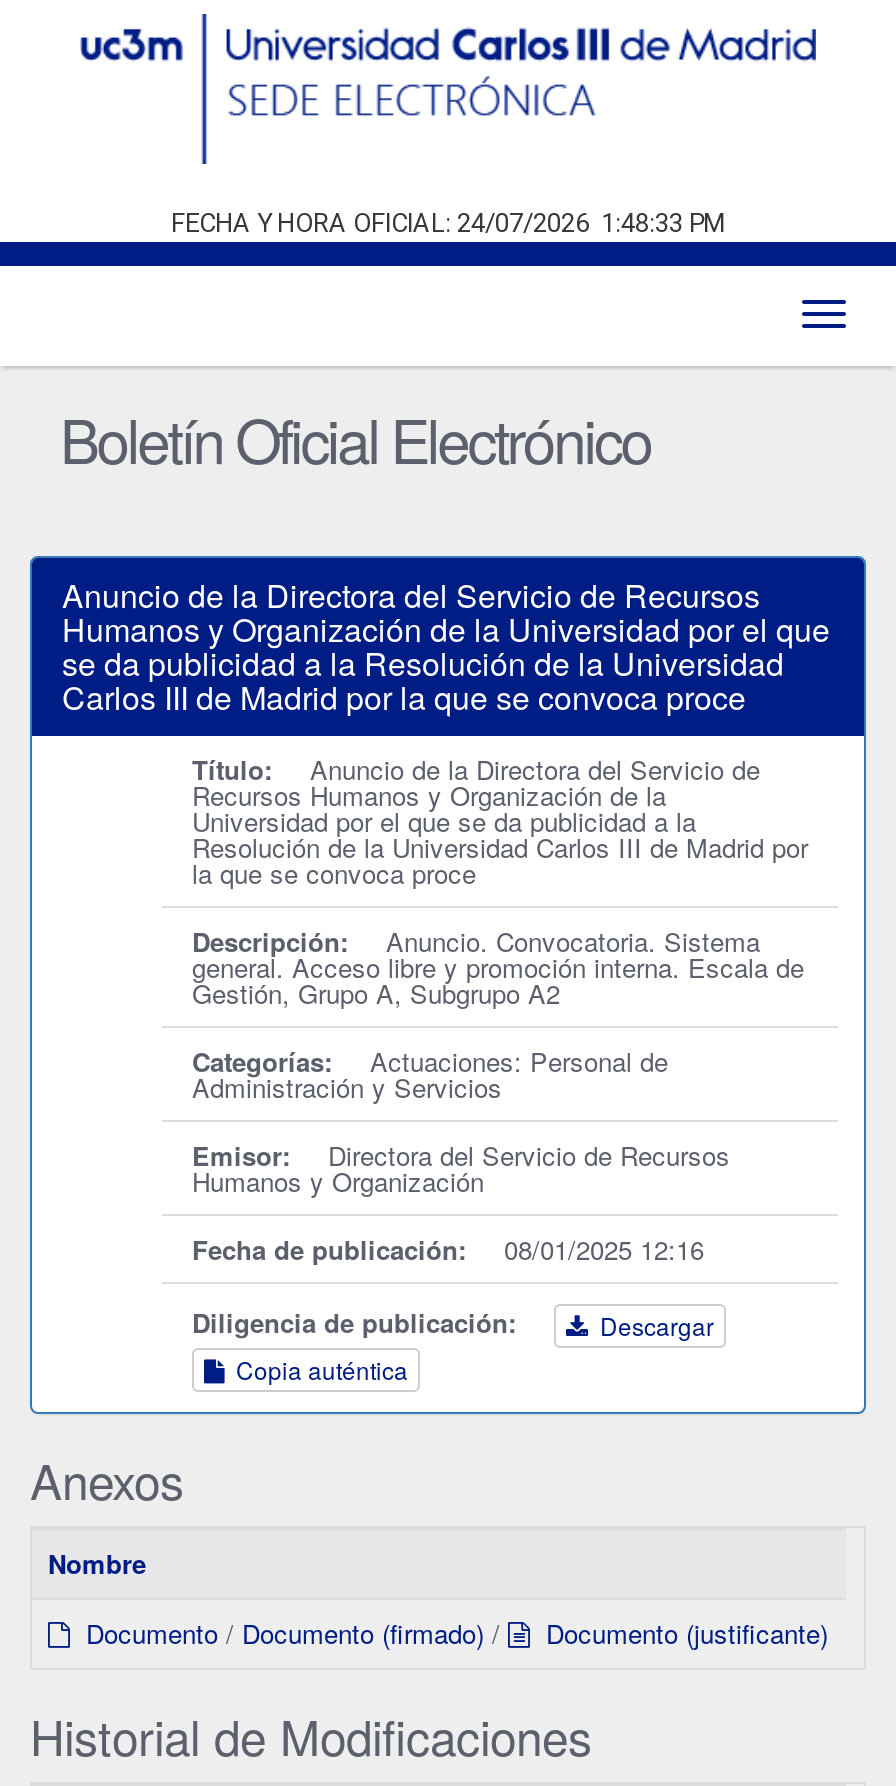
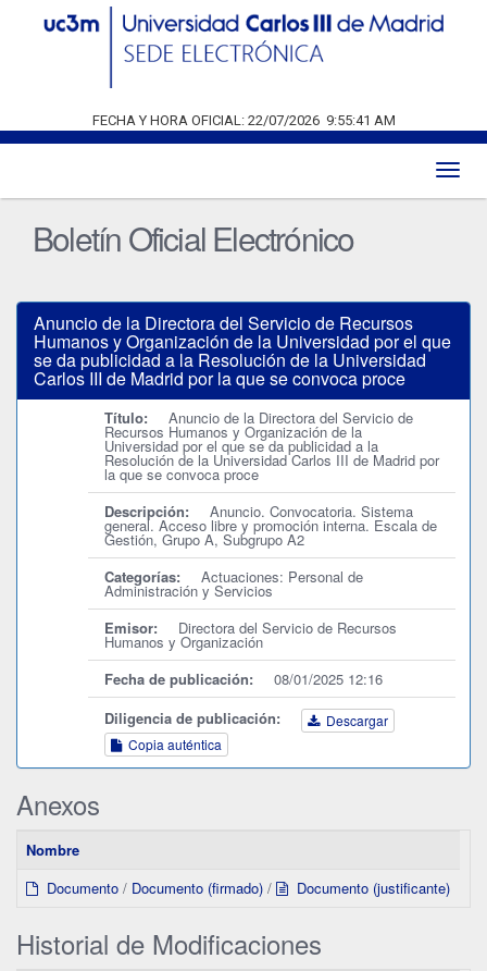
- FECHA Y HORA OFICIAL: 24/07/2026 1:48:33 PM
+ FECHA Y HORA OFICIAL: 22/07/2026 9:55:41 AM
